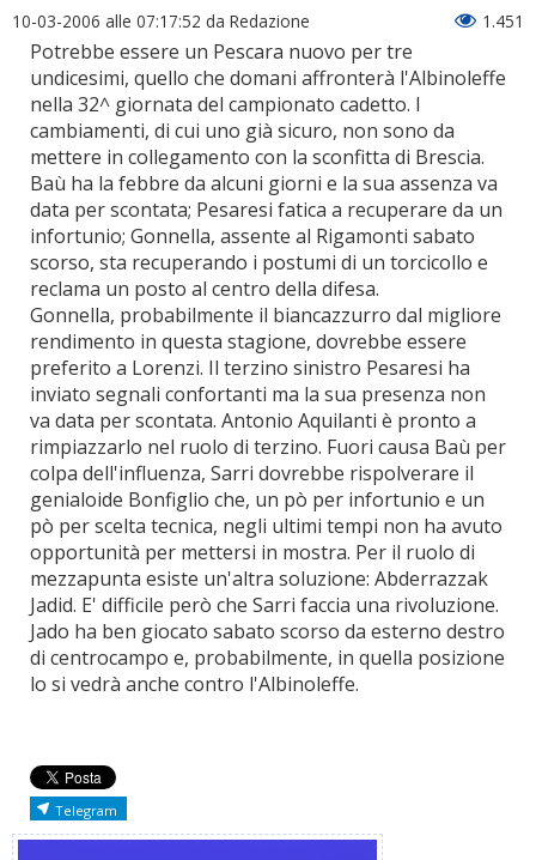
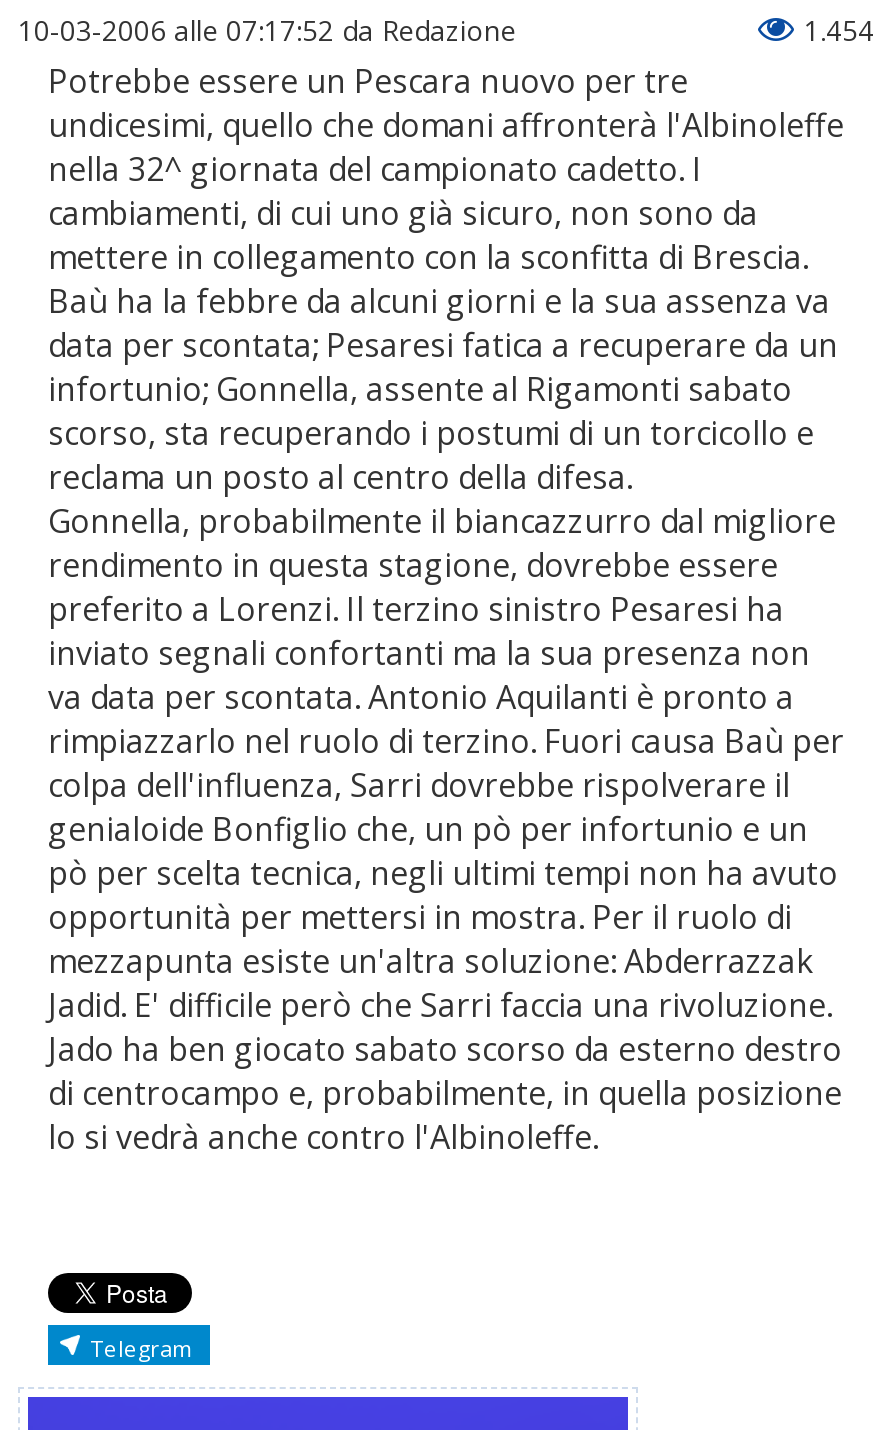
- 1.451
+ 1.454
